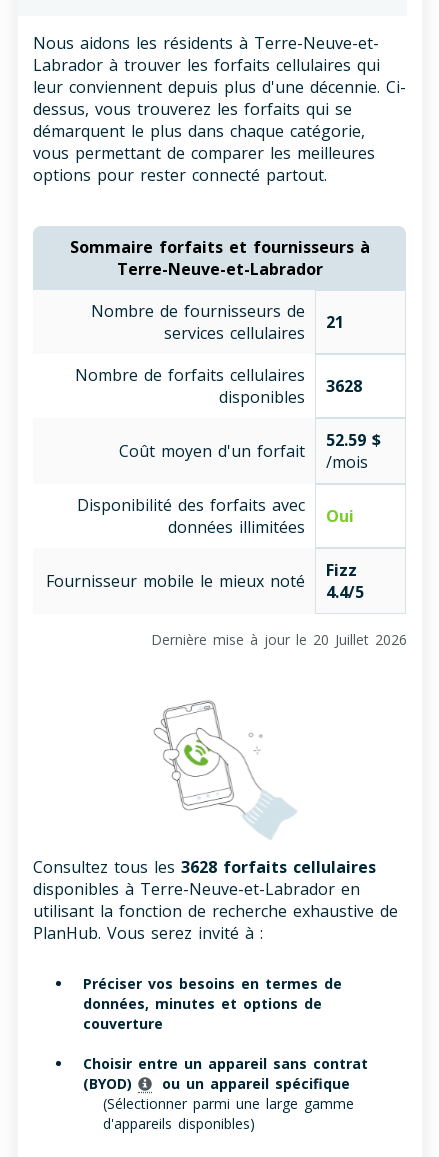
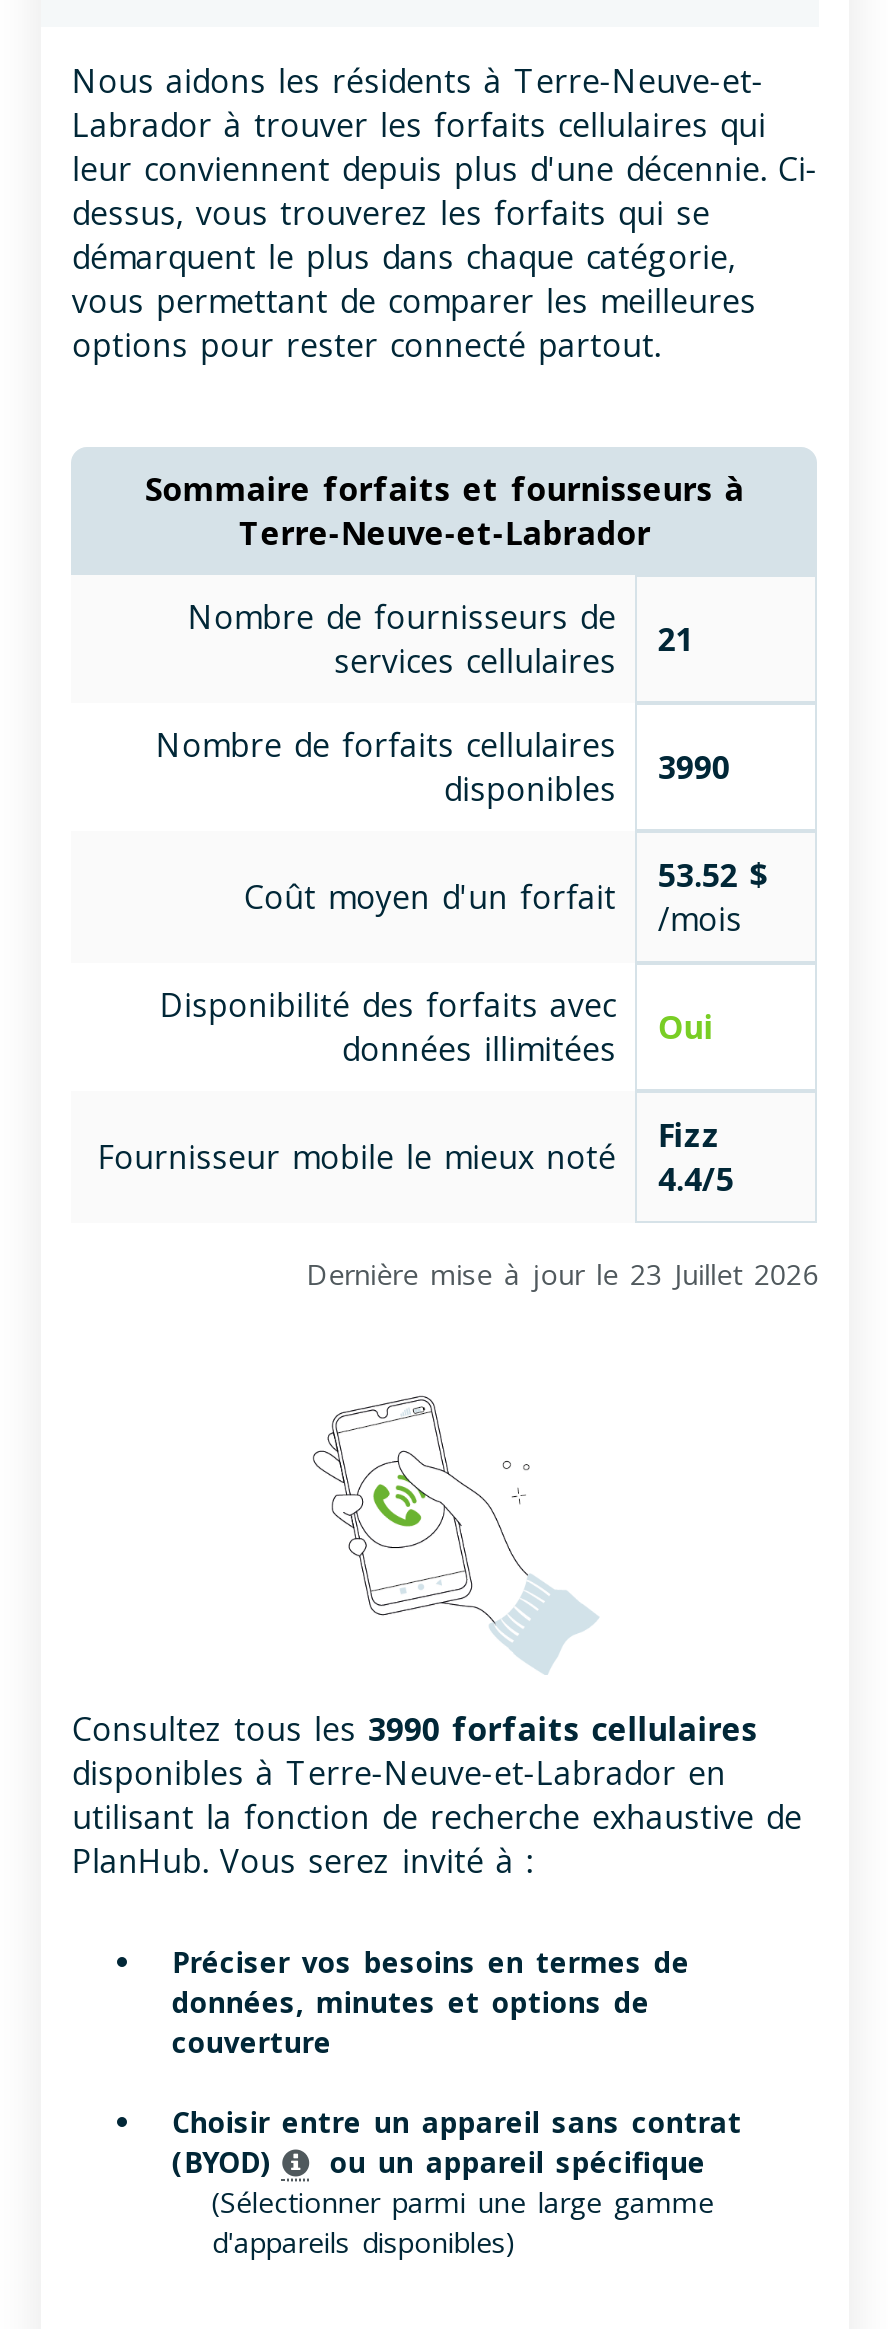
- Nombre de forfaits cellulaires disponibles 3628
+ Nombre de forfaits cellulaires disponibles 3990

- Coût moyen d'un forfait 52.59 $ /mois
+ Coût moyen d'un forfait 53.52 $ /mois

- Dernière mise à jour le 20 Juillet 2026
+ Dernière mise à jour le 23 Juillet 2026

- Consultez tous les 3628 forfaits cellulaires
+ Consultez tous les 3990 forfaits cellulaires
